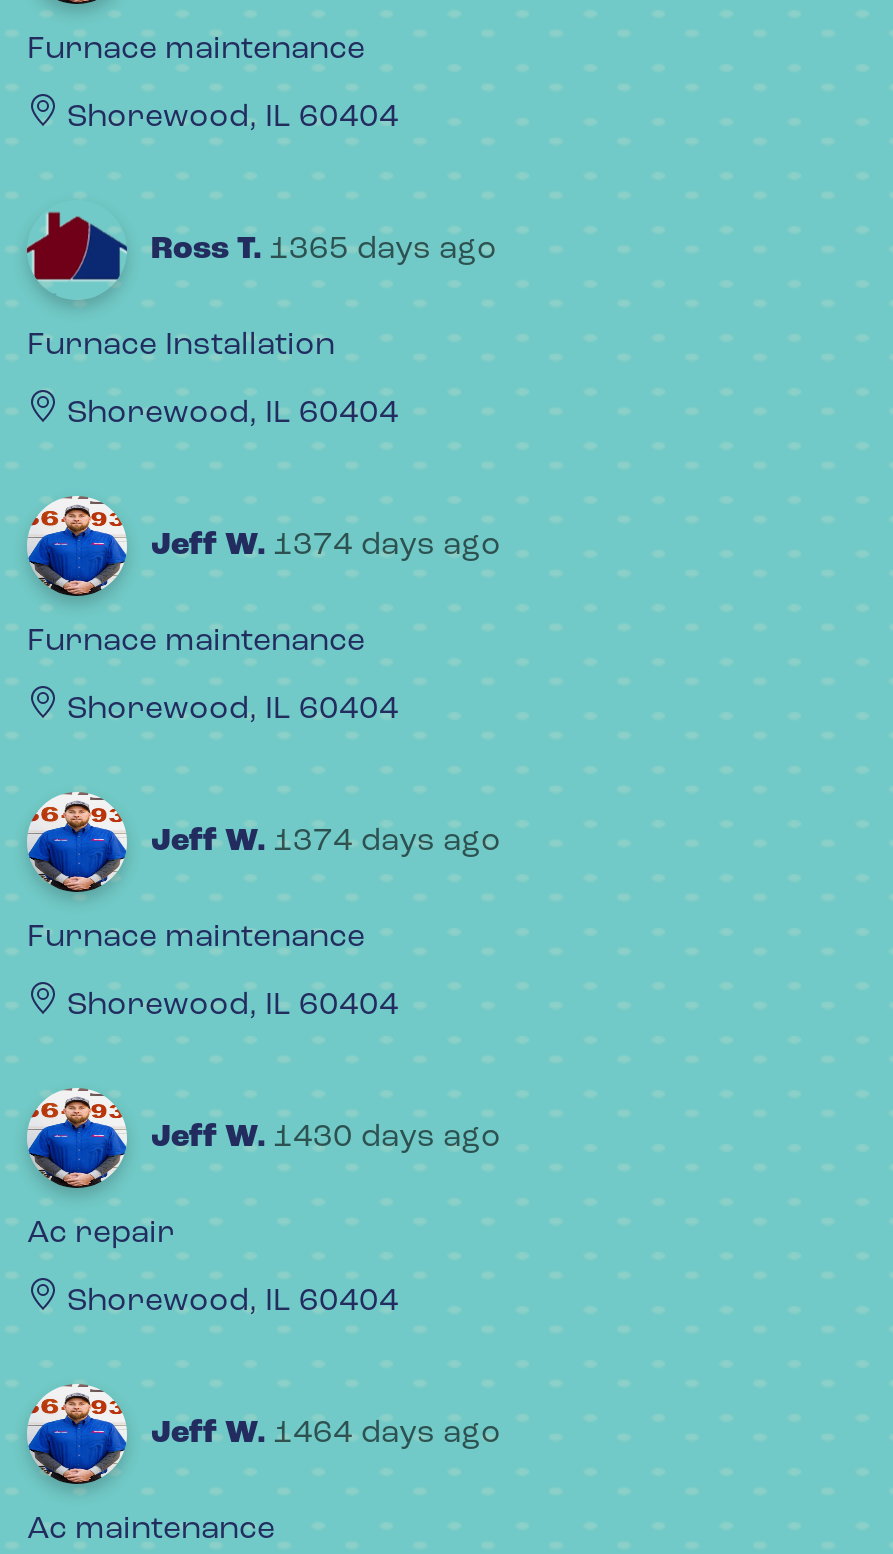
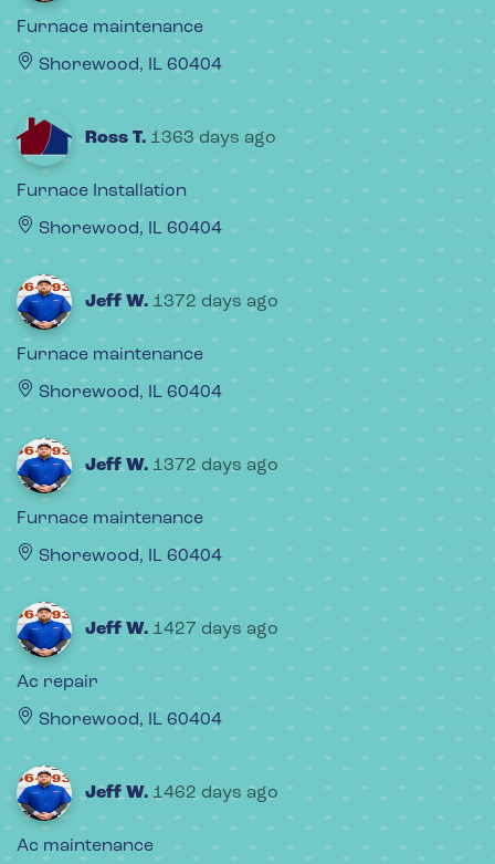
- Ross T. 1365 days ago
+ Ross T. 1363 days ago

- Jeff W. 1374 days ago
+ Jeff W. 1372 days ago

- Jeff W. 1374 days ago
+ Jeff W. 1372 days ago

- Jeff W. 1430 days ago
+ Jeff W. 1427 days ago

- Jeff W. 1464 days ago
+ Jeff W. 1462 days ago
